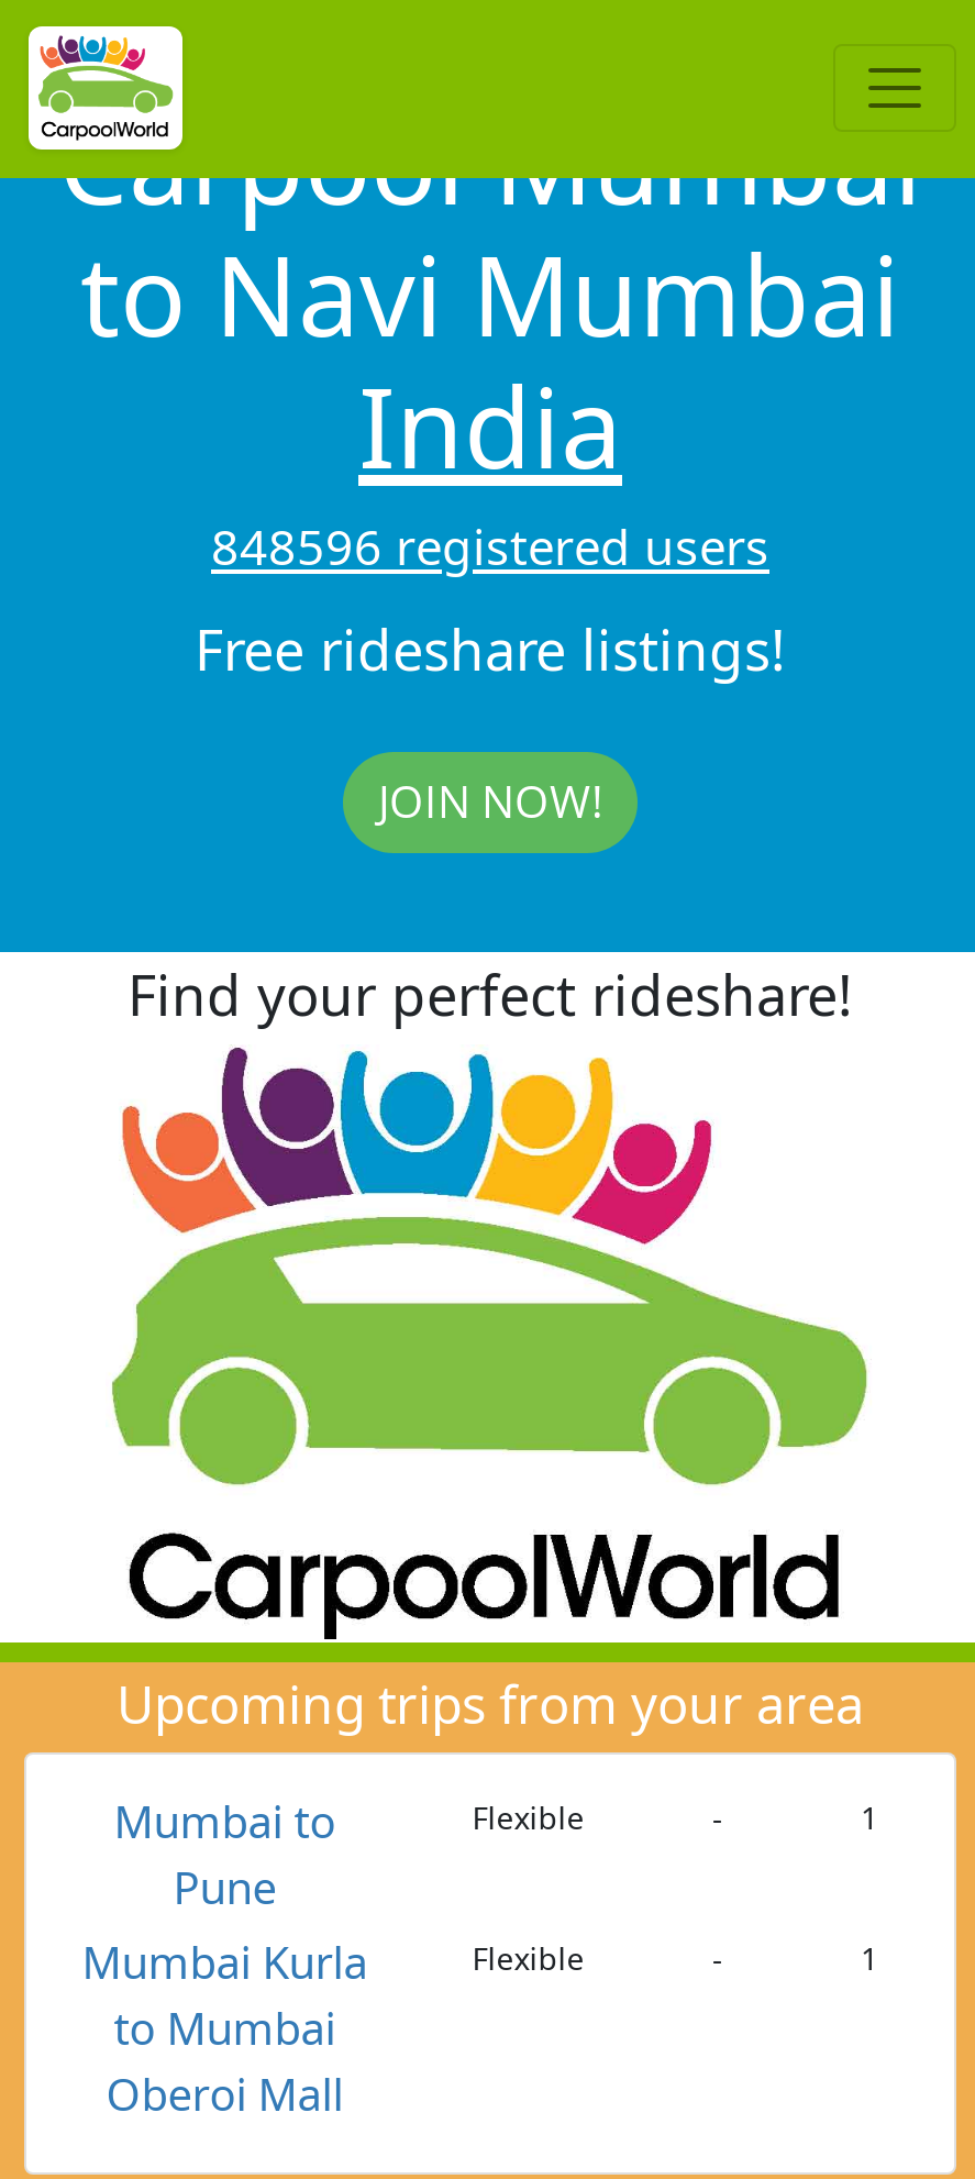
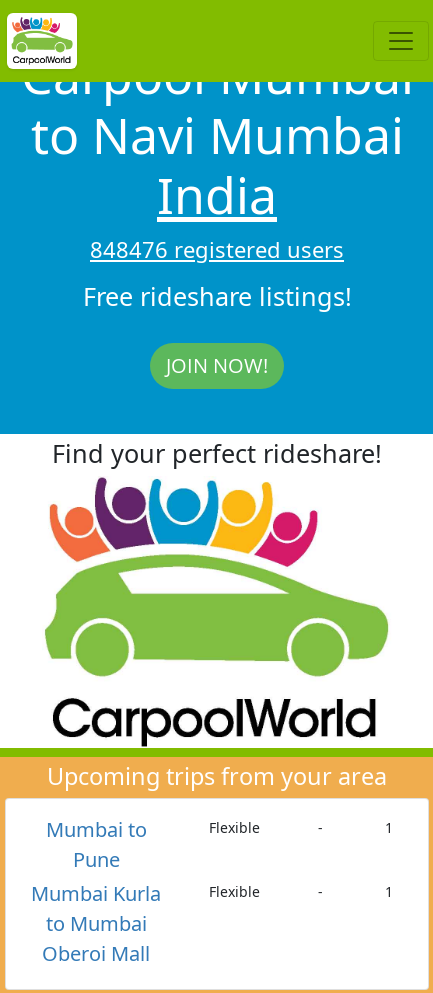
- 848596 registered users
+ 848476 registered users
